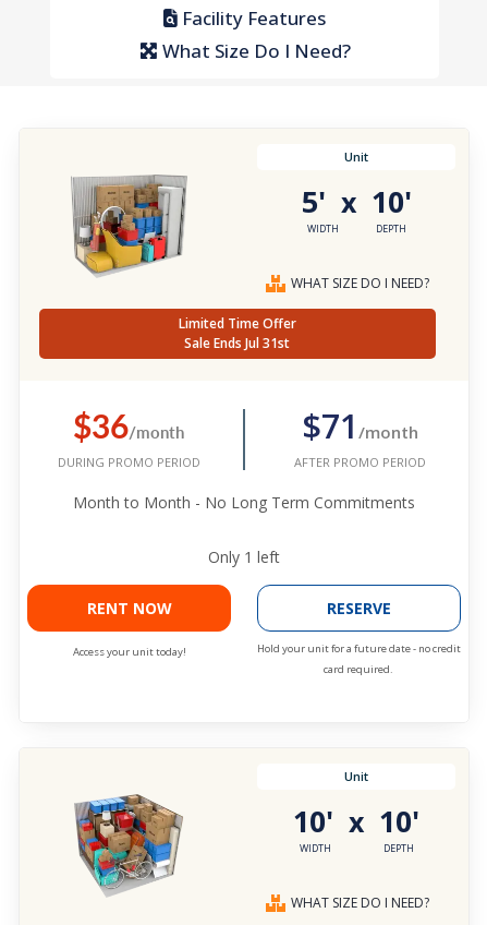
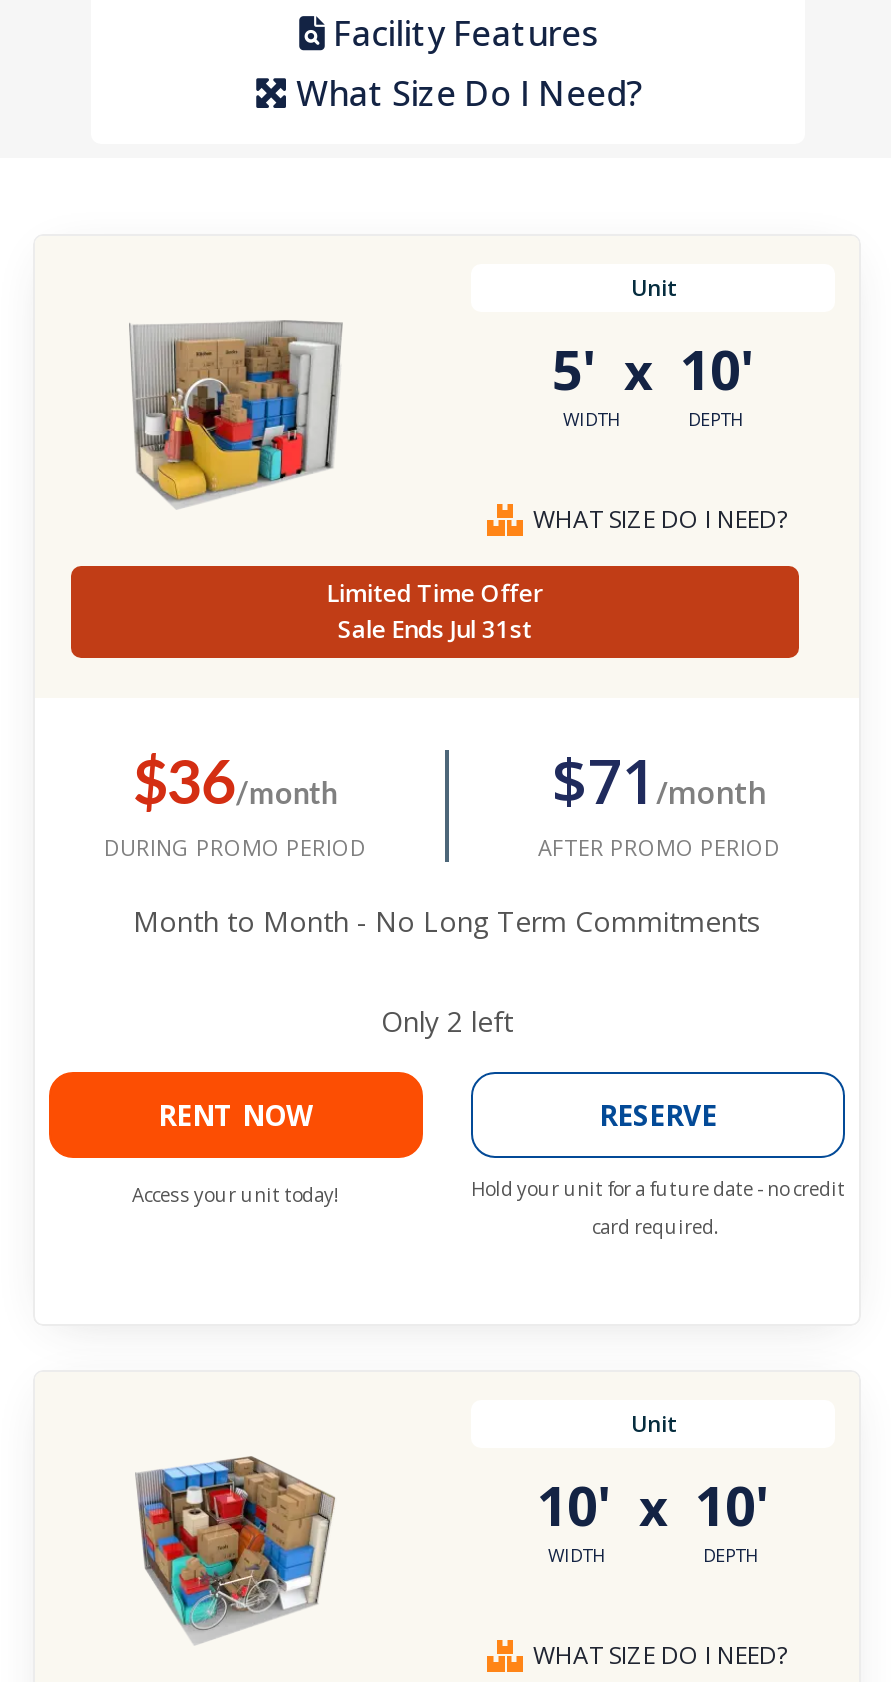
- Only 1 left
+ Only 2 left
